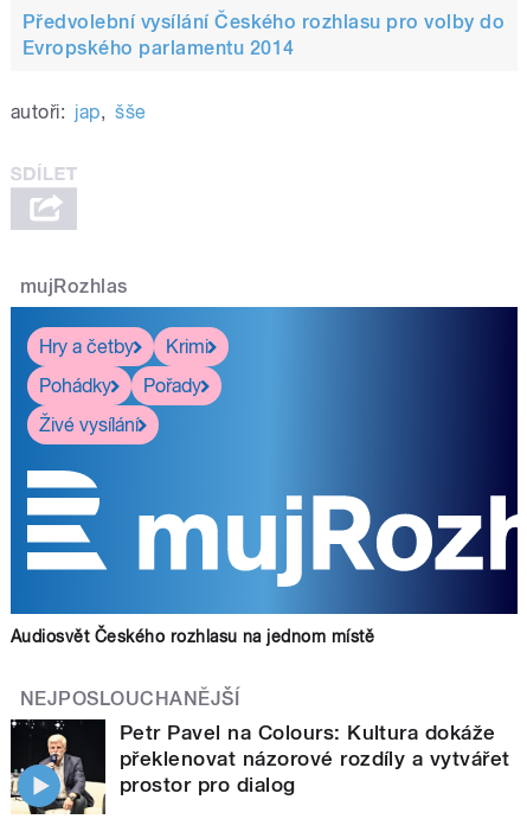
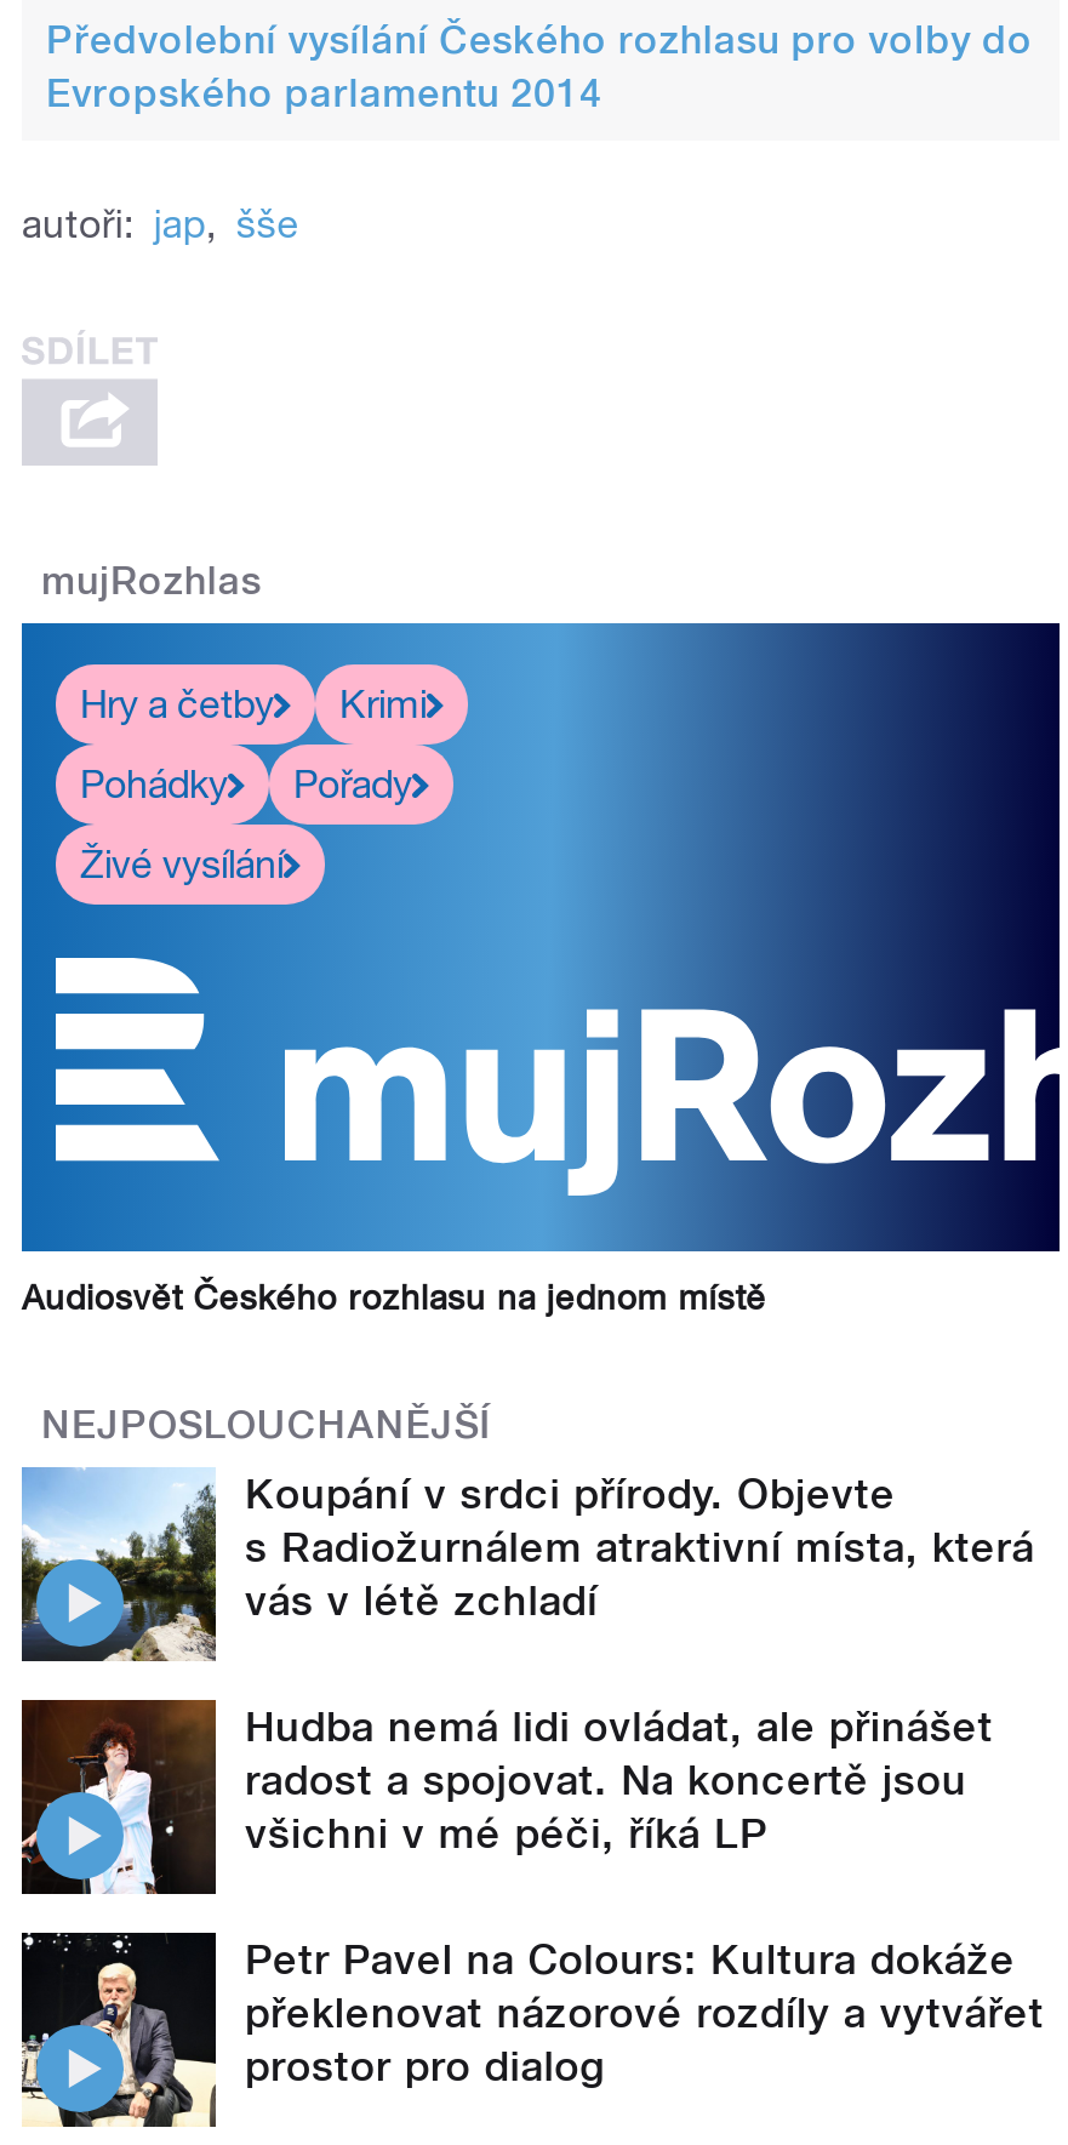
+ [image]
+ Koupání v srdci přírody. Objevte
+ s Radiožurnálem atraktivní místa, která
+ vás v létě zchladí
+ Hudba nemá lidi ovládat, ale přinášet
+ radost a spojovat. Na koncertě jsou
+ všichni v mé péči, říká LP

+ [image]
